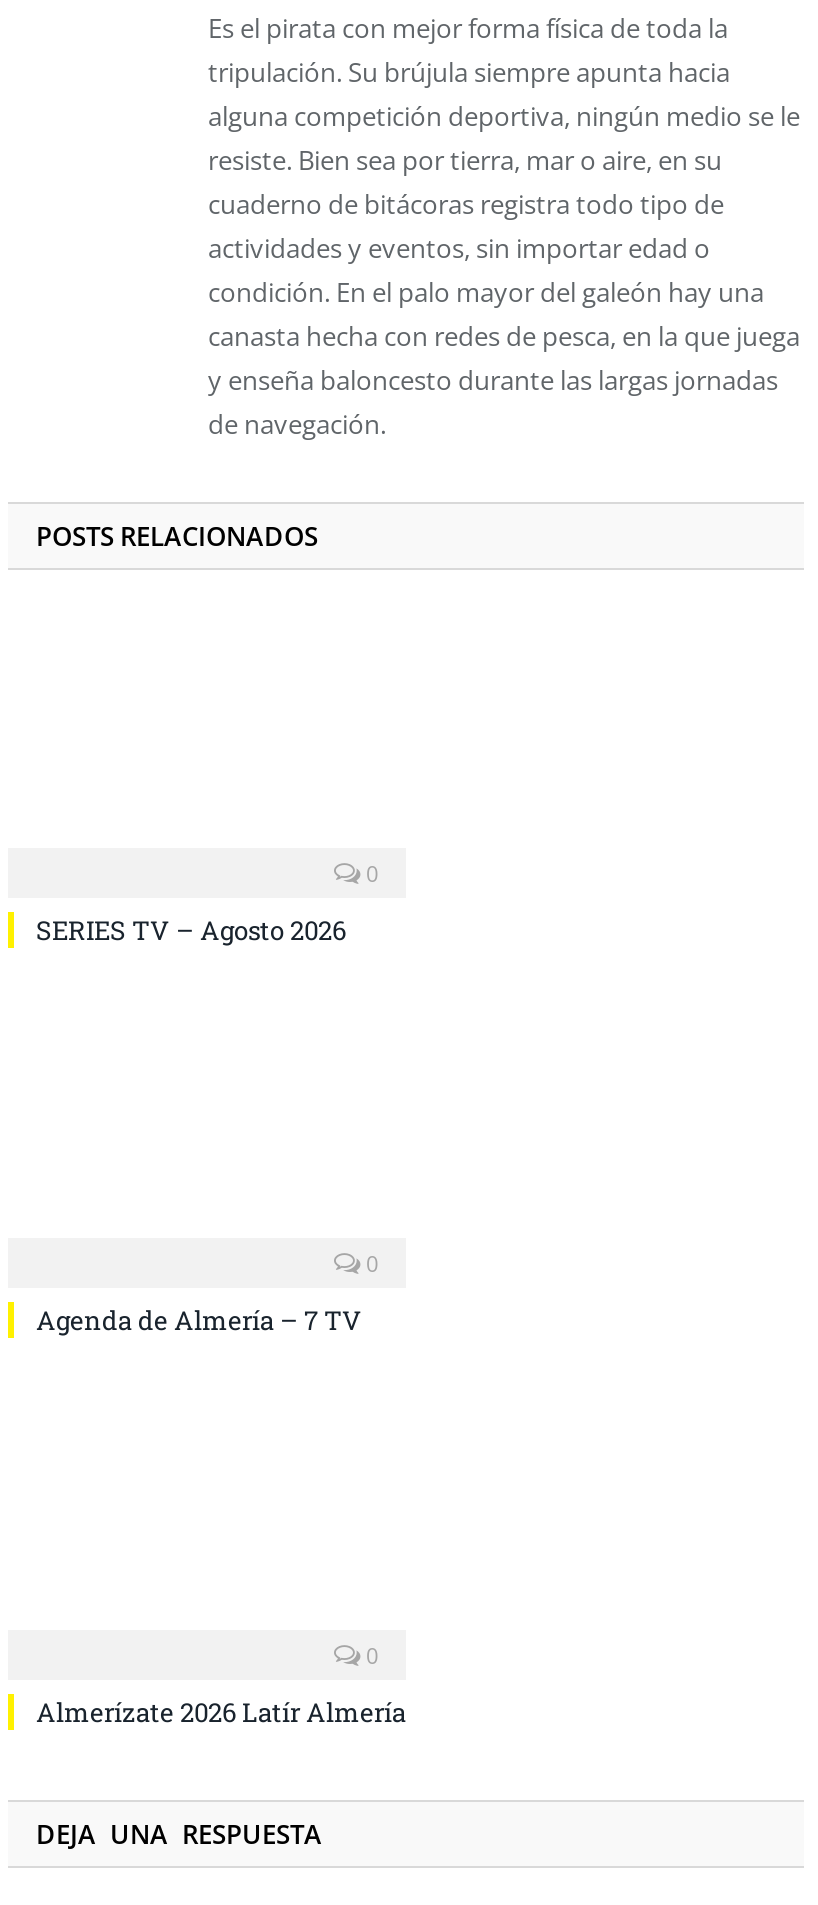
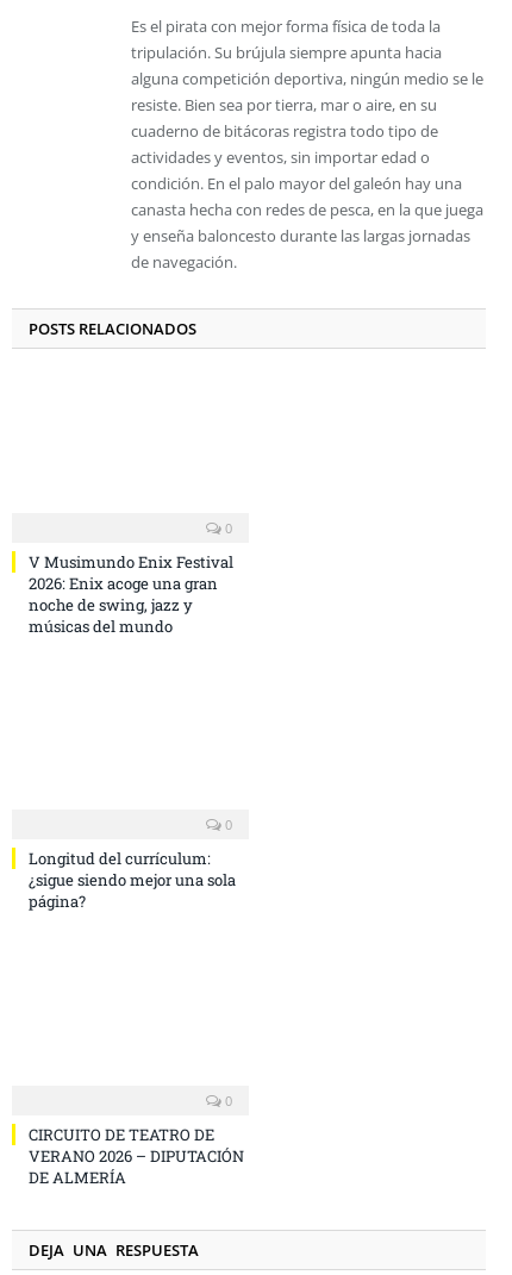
- SERIES TV – Agosto 2026
+ V Musimundo Enix Festival
+ 2026: Enix acoge una gran
+ noche de swing, jazz y
+ músicas del mundo

- Agenda de Almería – 7 TV
+ Longitud del currículum:
+ ¿sigue siendo mejor una sola
+ página?

- Almerízate 2026 Latír Almería
+ CIRCUITO DE TEATRO DE
+ VERANO 2026 – DIPUTACIÓN
+ DE ALMERÍA
